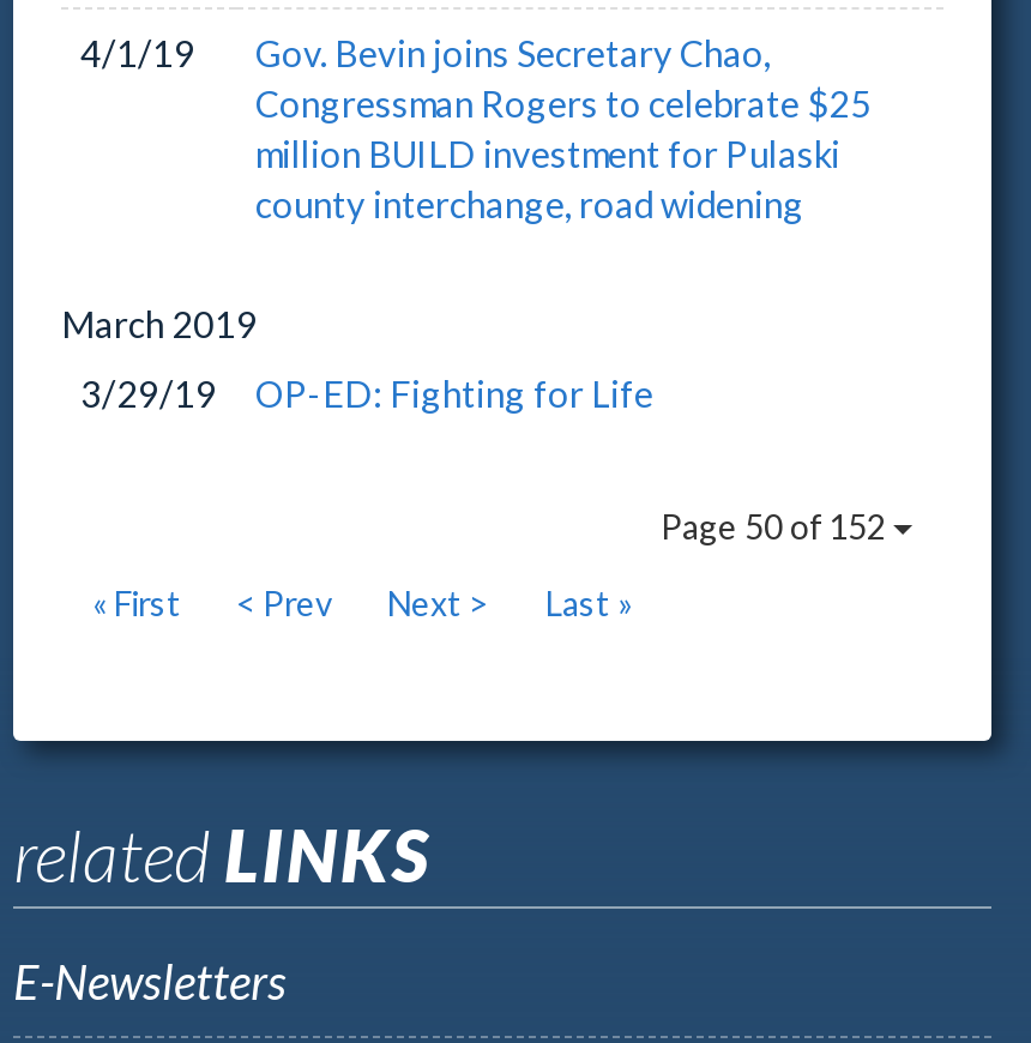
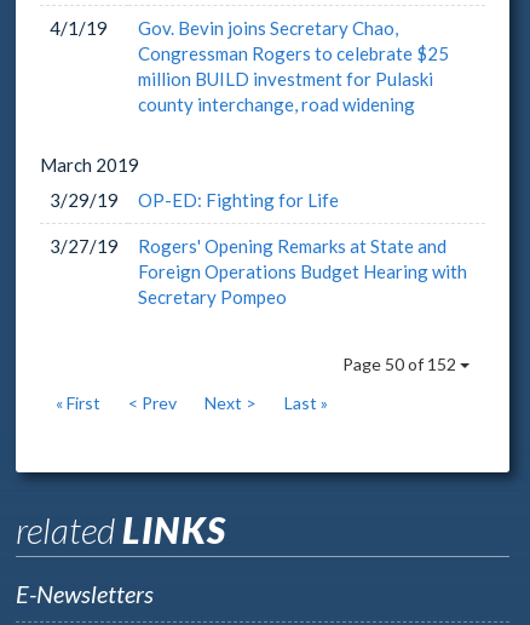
+ 3/27/19
+ Rogers' Opening Remarks at State and
+ Foreign Operations Budget Hearing with
+ Secretary Pompeo
